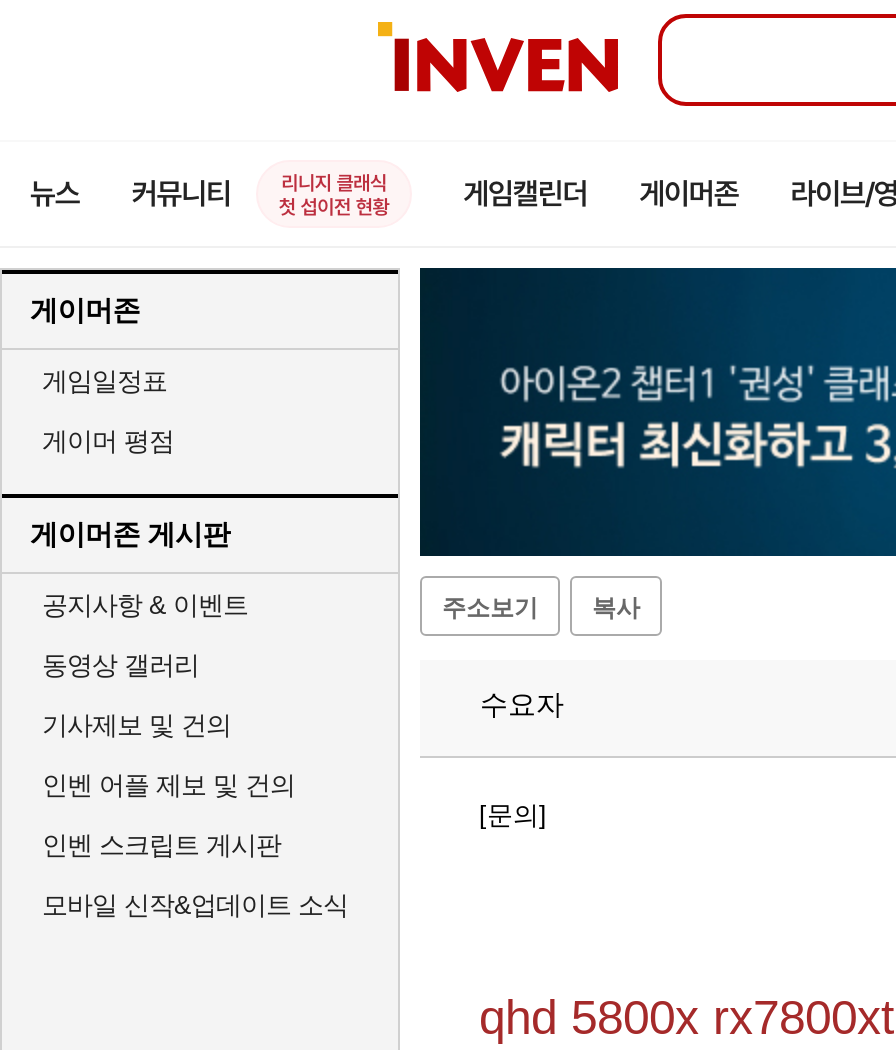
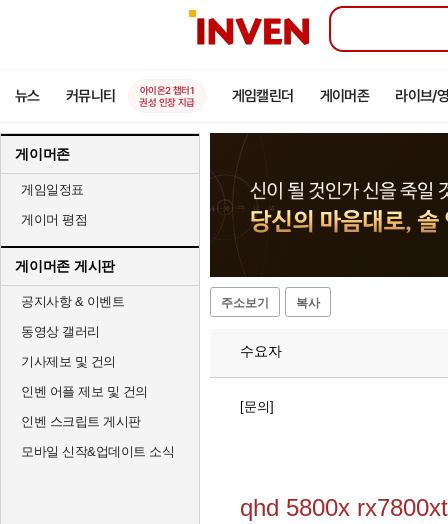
- 리니지 클래식
- 첫 섭이전 현황
+ 아이온2 챕터1
+ 권성 인장 지급

- [image]
+ [image]
